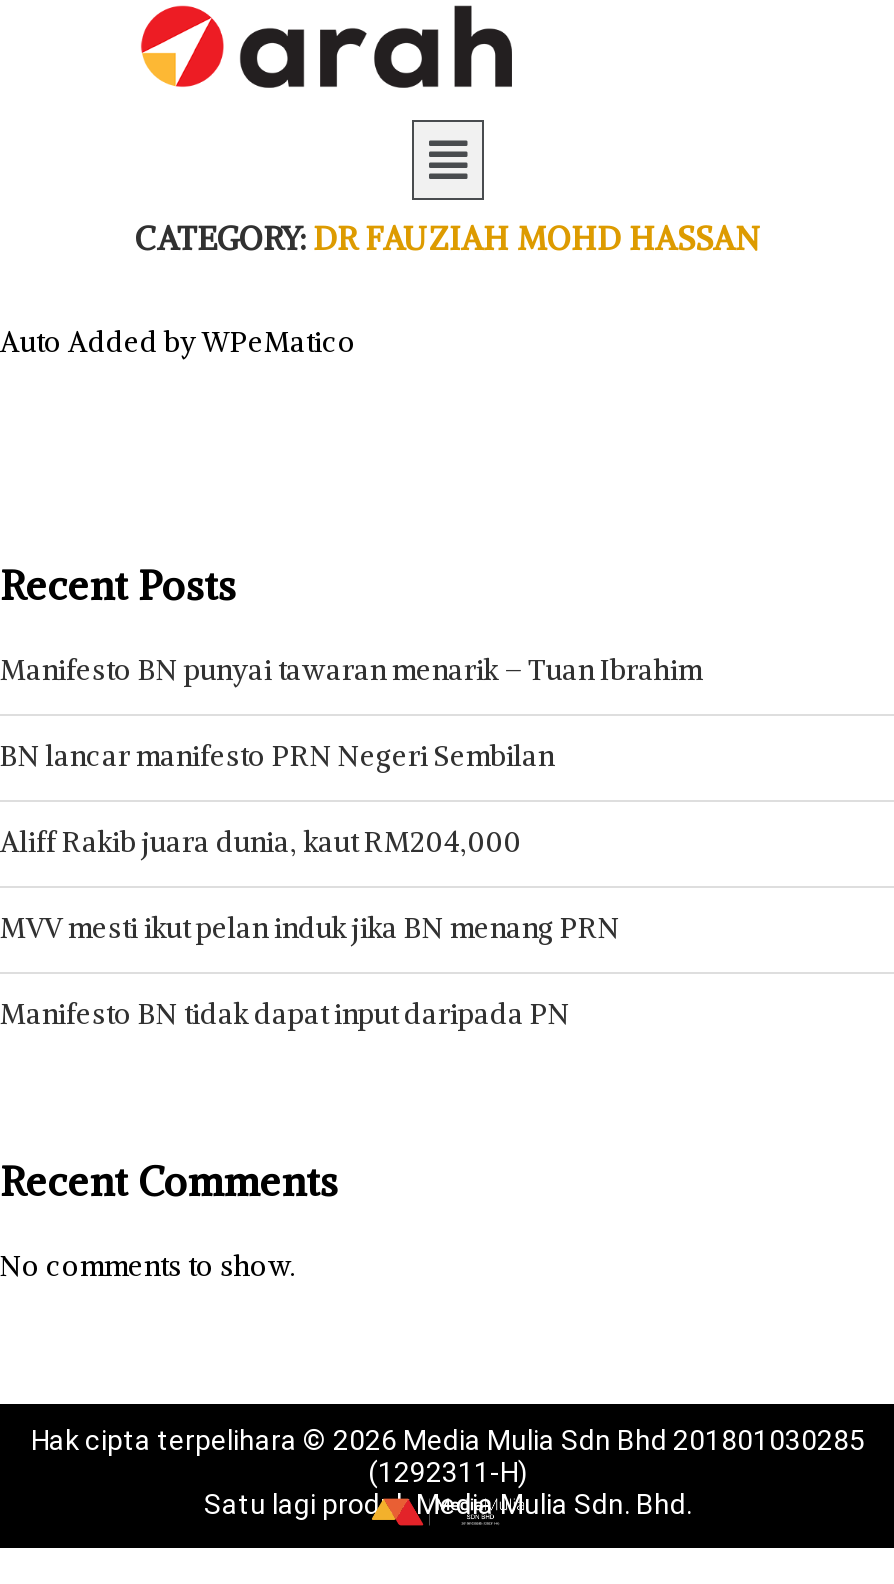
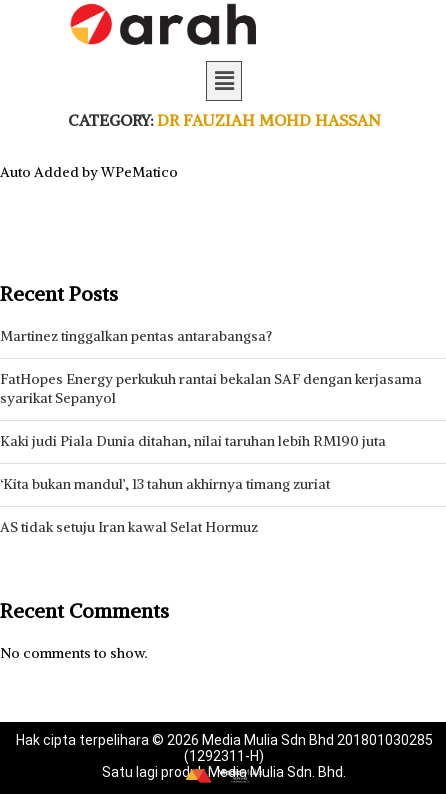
- Manifesto BN punyai tawaran menarik – Tuan Ibrahim
+ Martinez tinggalkan pentas antarabangsa?

- BN lancar manifesto PRN Negeri Sembilan
+ FatHopes Energy perkukuh rantai bekalan SAF dengan kerjasama
+ syarikat Sepanyol

- Aliff Rakib juara dunia, kaut RM204,000
+ Kaki judi Piala Dunia ditahan, nilai taruhan lebih RM190 juta

- MVV mesti ikut pelan induk jika BN menang PRN
+ ‘Kita bukan mandul’, 13 tahun akhirnya timang zuriat

- Manifesto BN tidak dapat input daripada PN
+ AS tidak setuju Iran kawal Selat Hormuz
